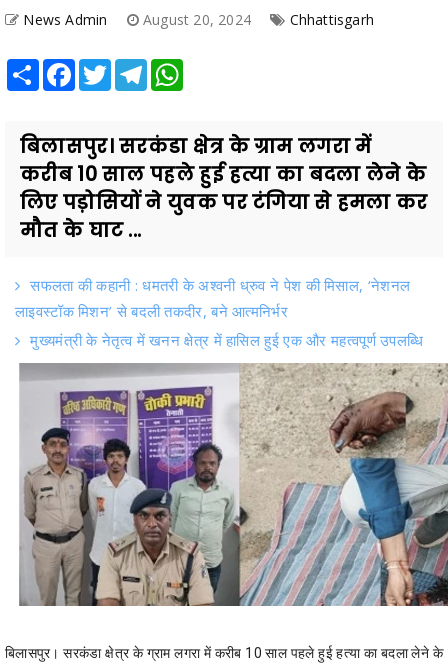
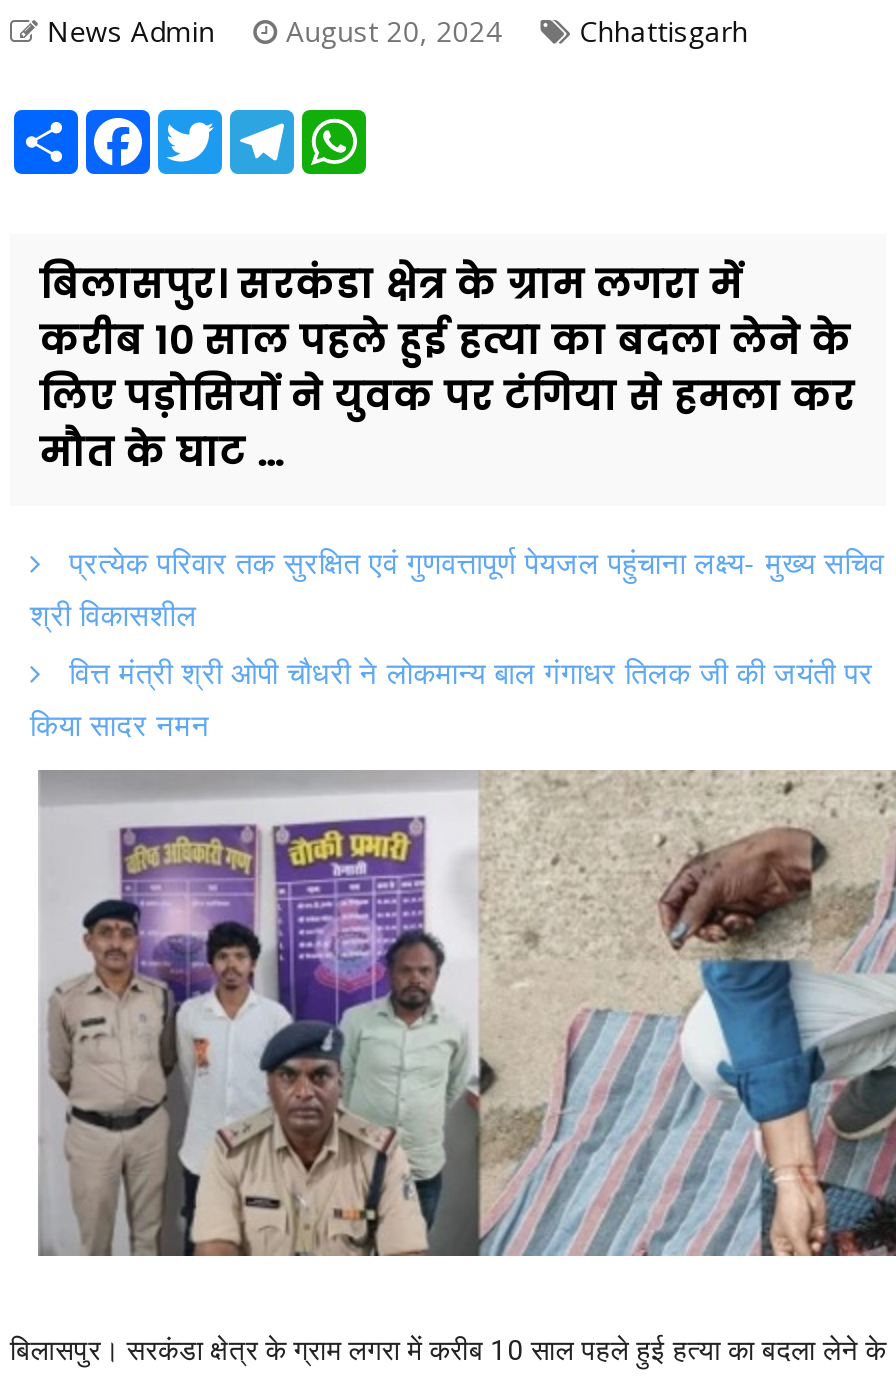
- सफलता की कहानी : धमतरी के अश्वनी ध्रुव ने पेश की मिसाल, ‘नेशनल
- लाइवस्टॉक मिशन’ से बदली तकदीर, बने आत्मनिर्भर
- मुख्यमंत्री के नेतृत्व में खनन क्षेत्र में हासिल हुई एक और महत्वपूर्ण उपलब्धि
+ प्रत्येक परिवार तक सुरक्षित एवं गुणवत्तापूर्ण पेयजल पहुंचाना लक्ष्य- मुख्य सचिव
+ श्री विकासशील
+ वित्त मंत्री श्री ओपी चौधरी ने लोकमान्य बाल गंगाधर तिलक जी की जयंती पर
+ किया सादर नमन
